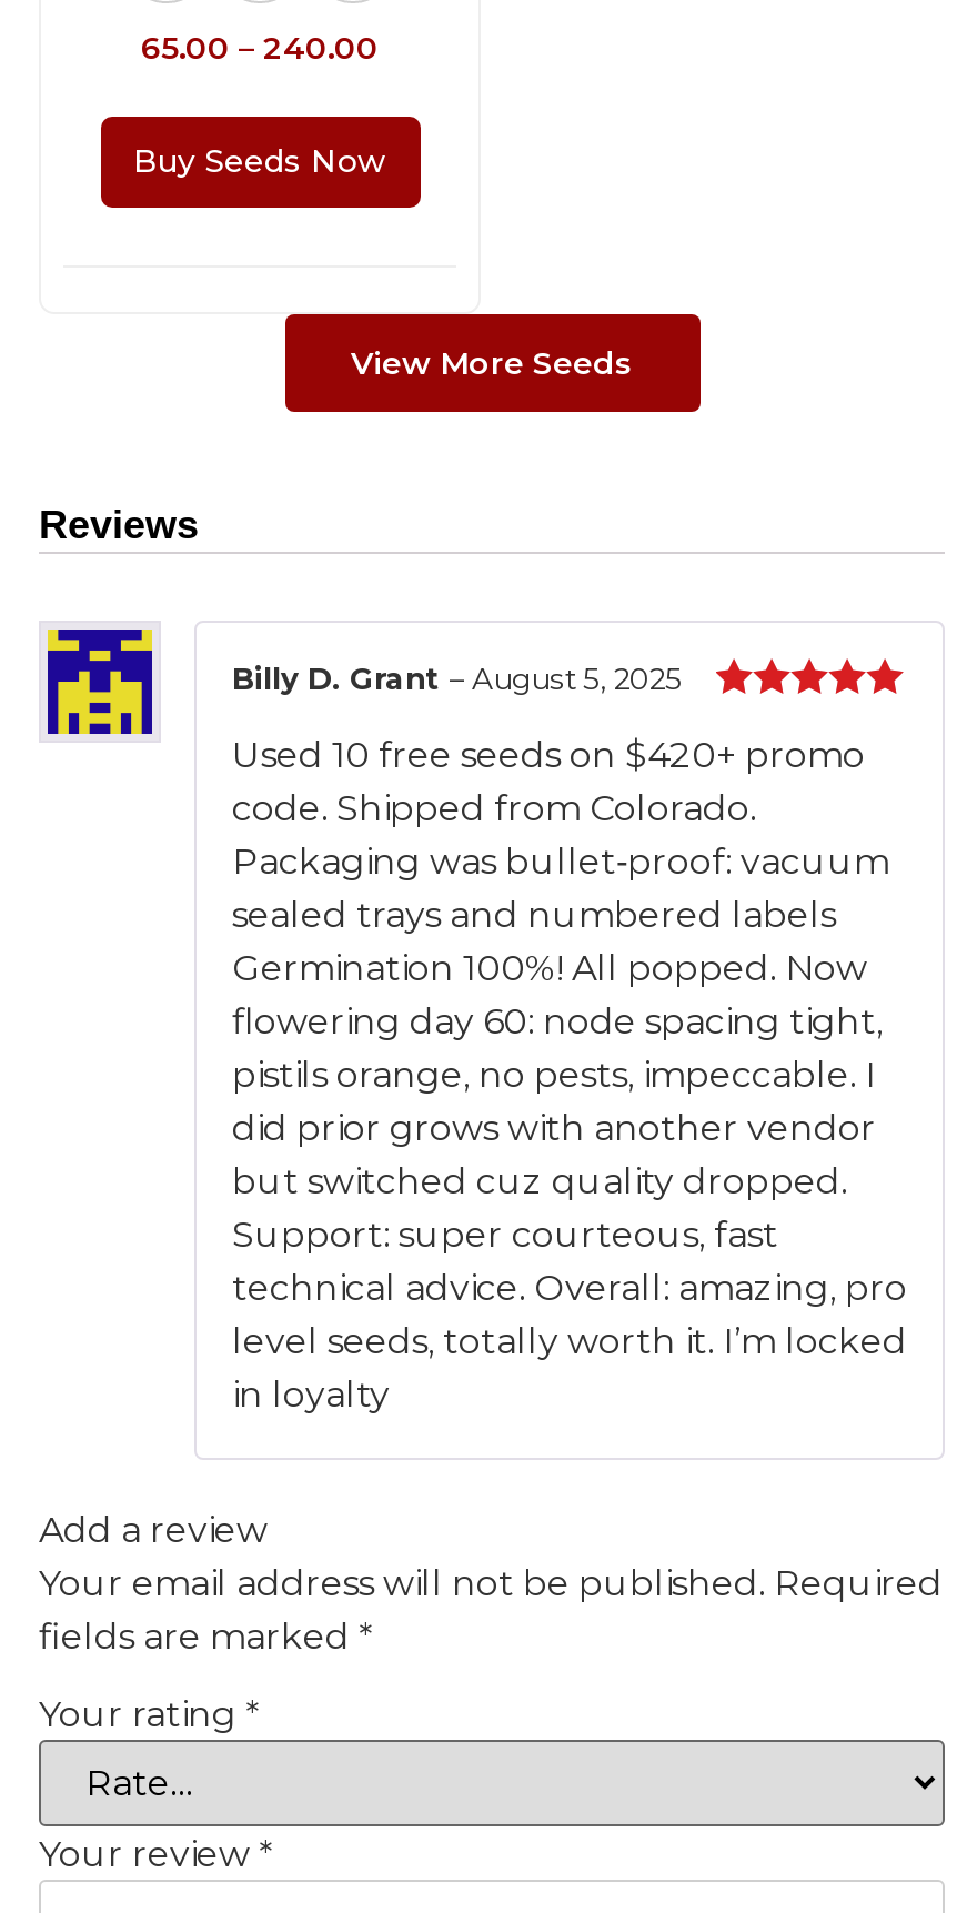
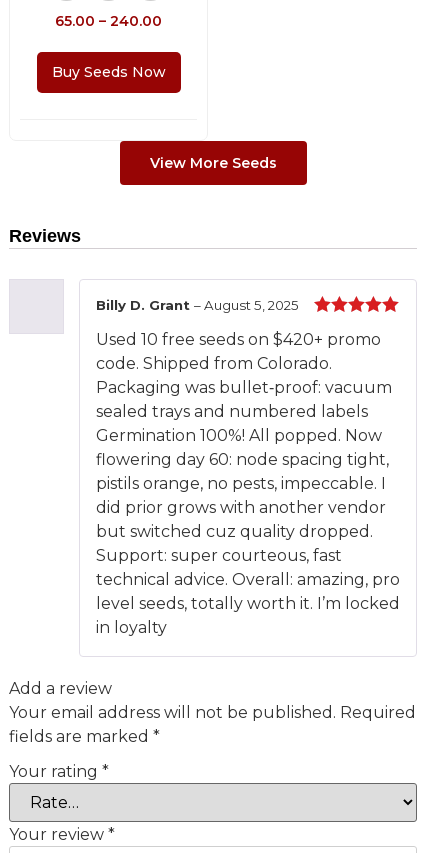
- [image]
